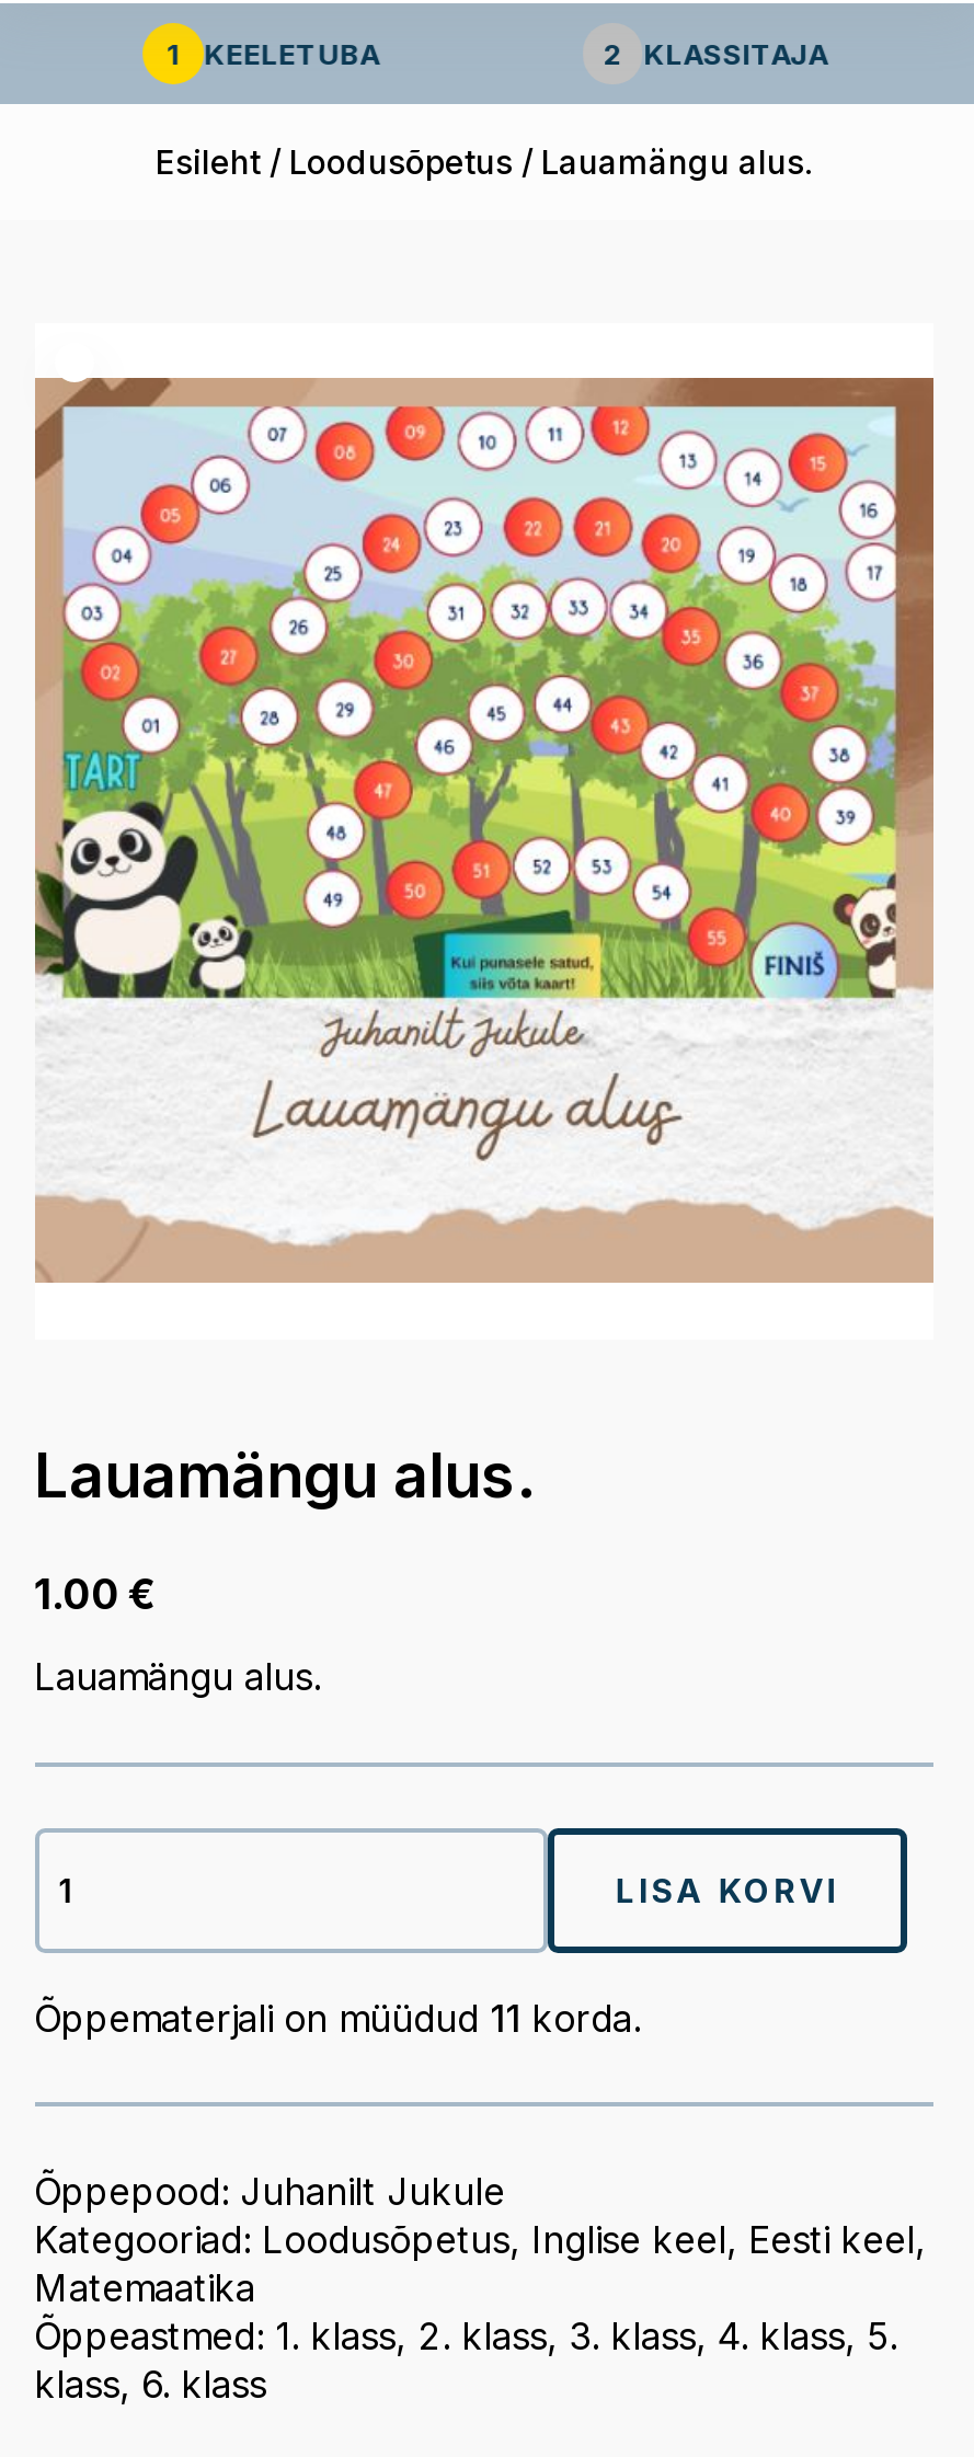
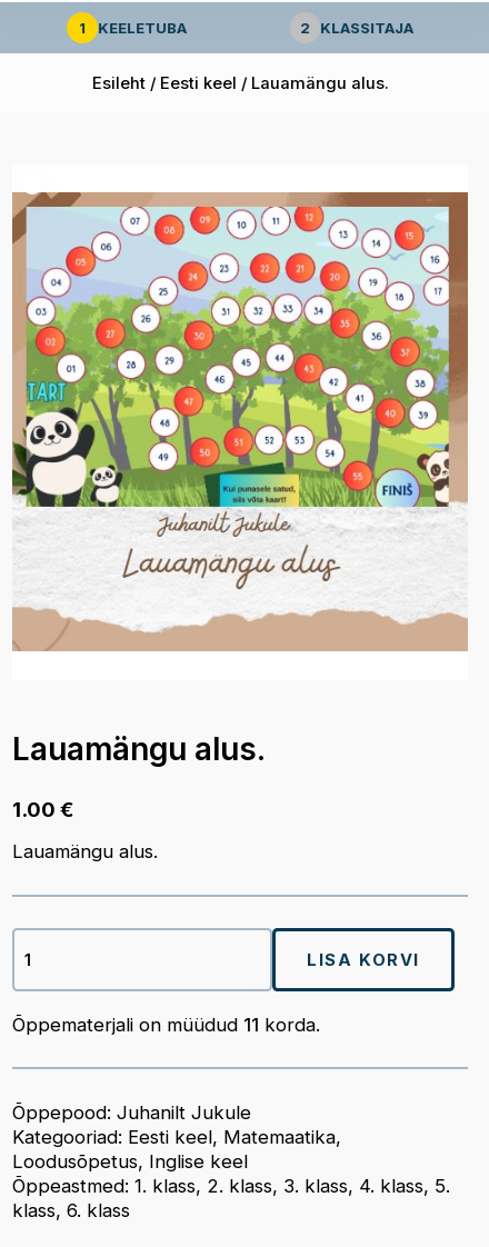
- Esileht / Loodusõpetus / Lauamängu alus.
+ Esileht / Eesti keel / Lauamängu alus.

- Kategooriad: Loodusõpetus, Inglise keel, Eesti keel,
- Matemaatika
+ Kategooriad: Eesti keel, Matemaatika,
+ Loodusõpetus, Inglise keel
